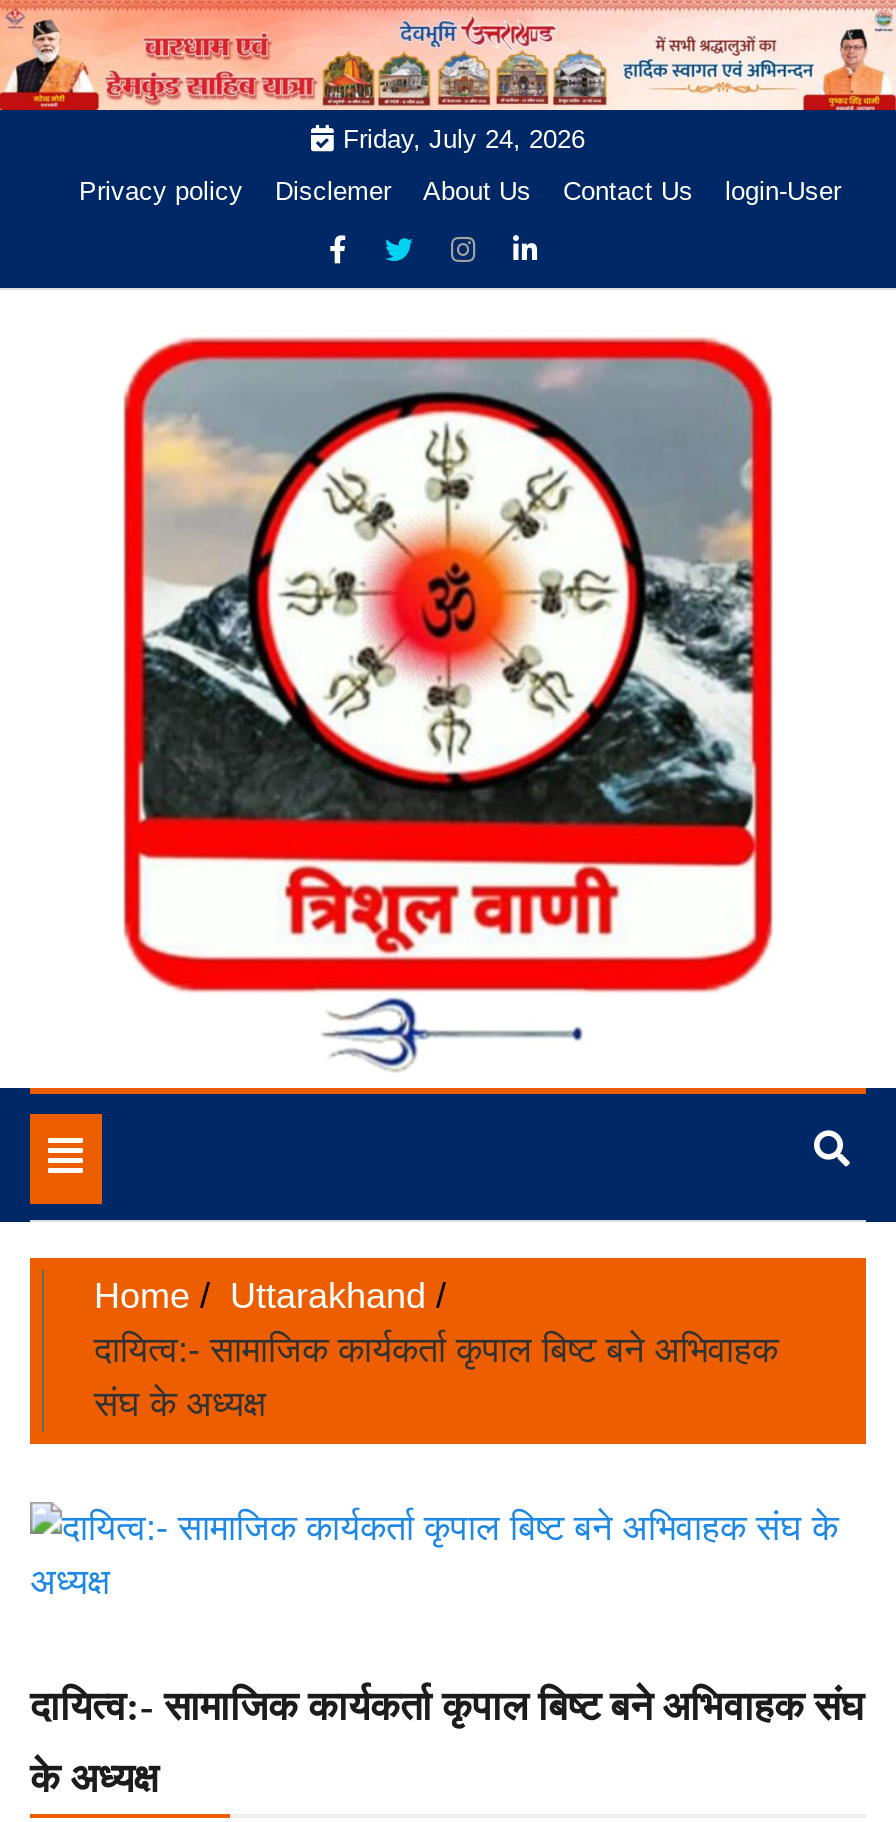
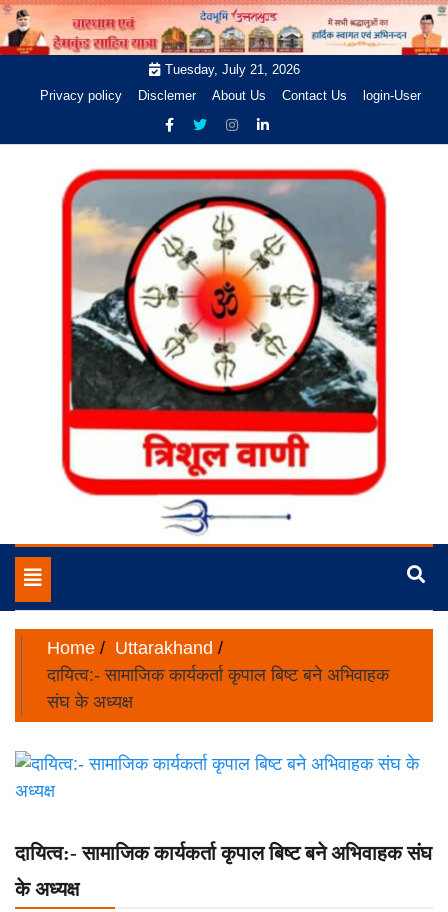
- Friday, July 24, 2026
+ Tuesday, July 21, 2026
